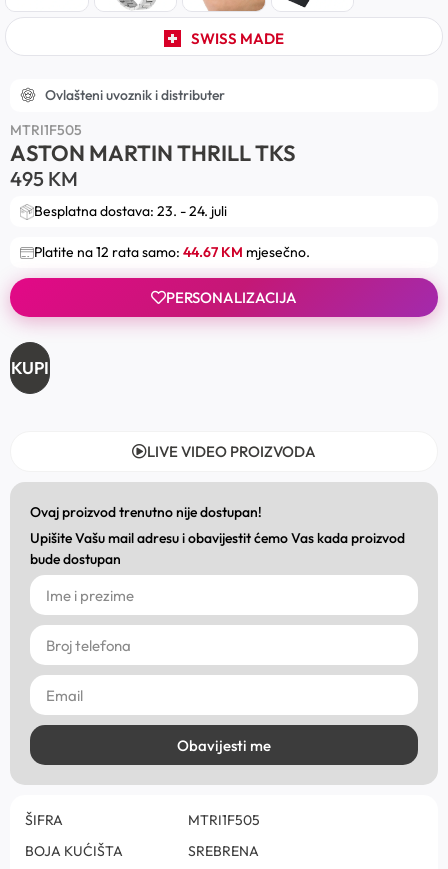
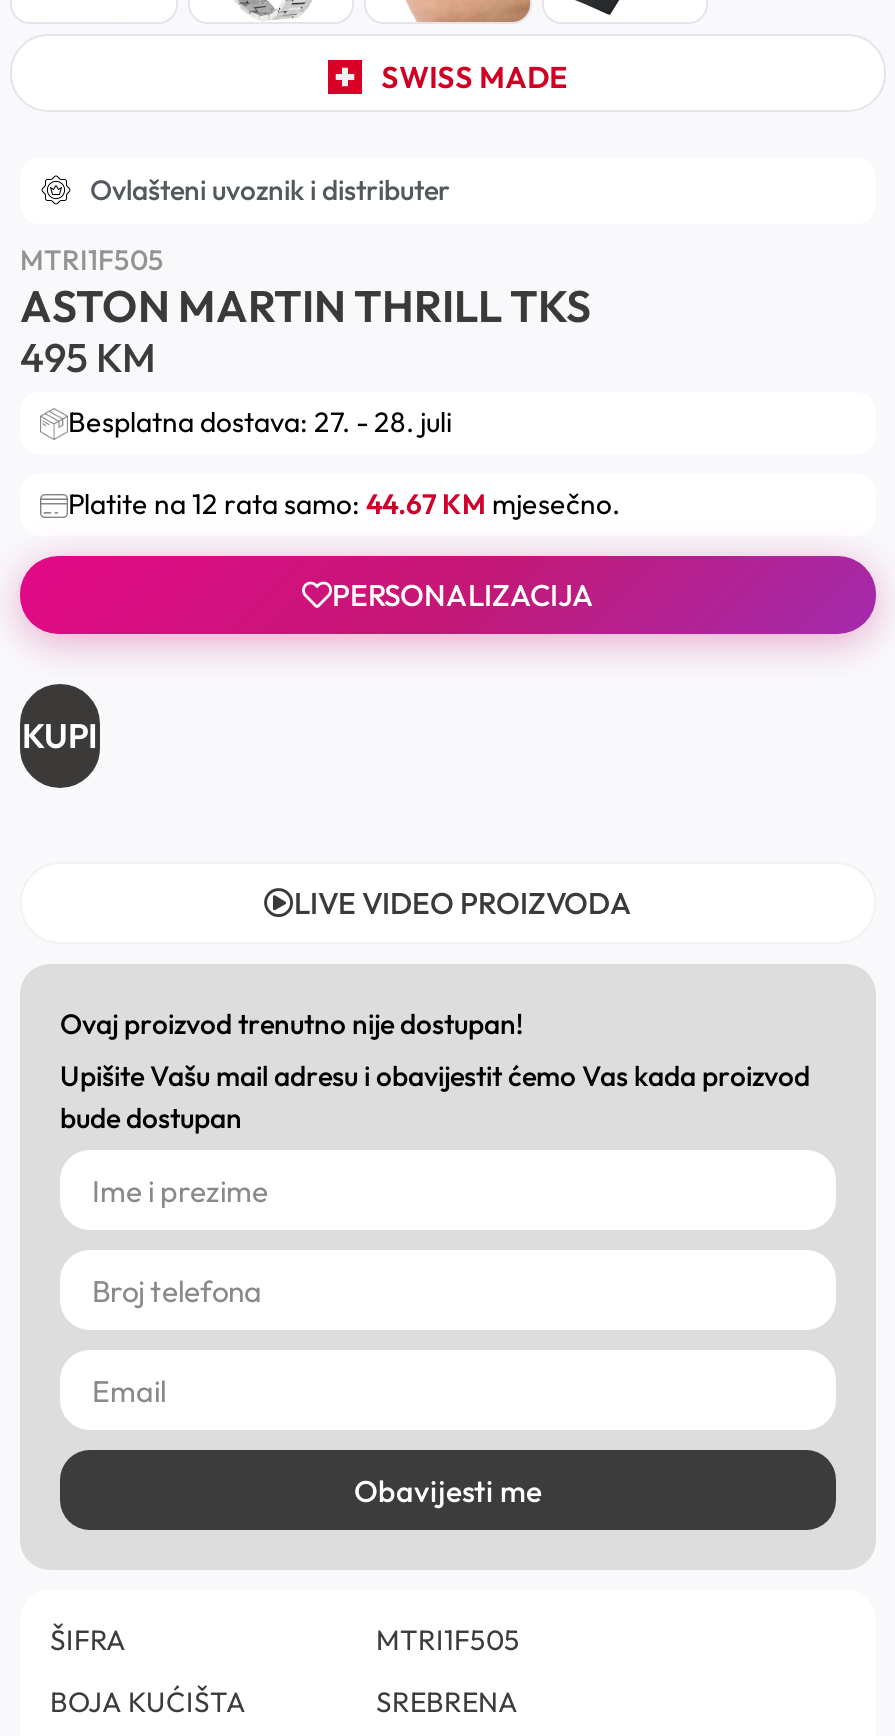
- Besplatna dostava: 23. - 24. juli
+ Besplatna dostava: 27. - 28. juli
